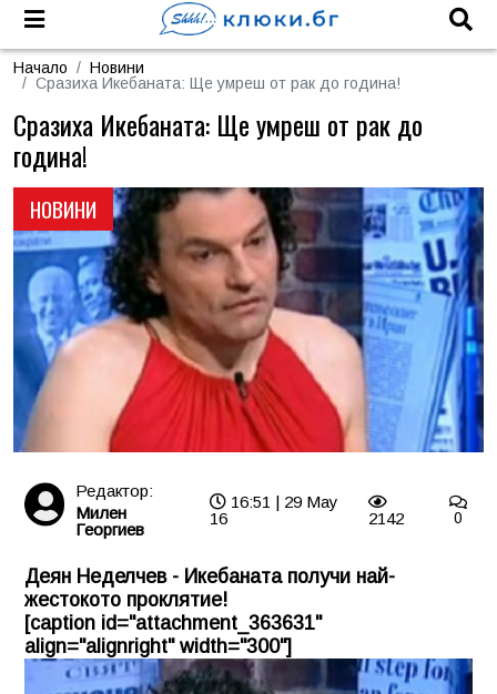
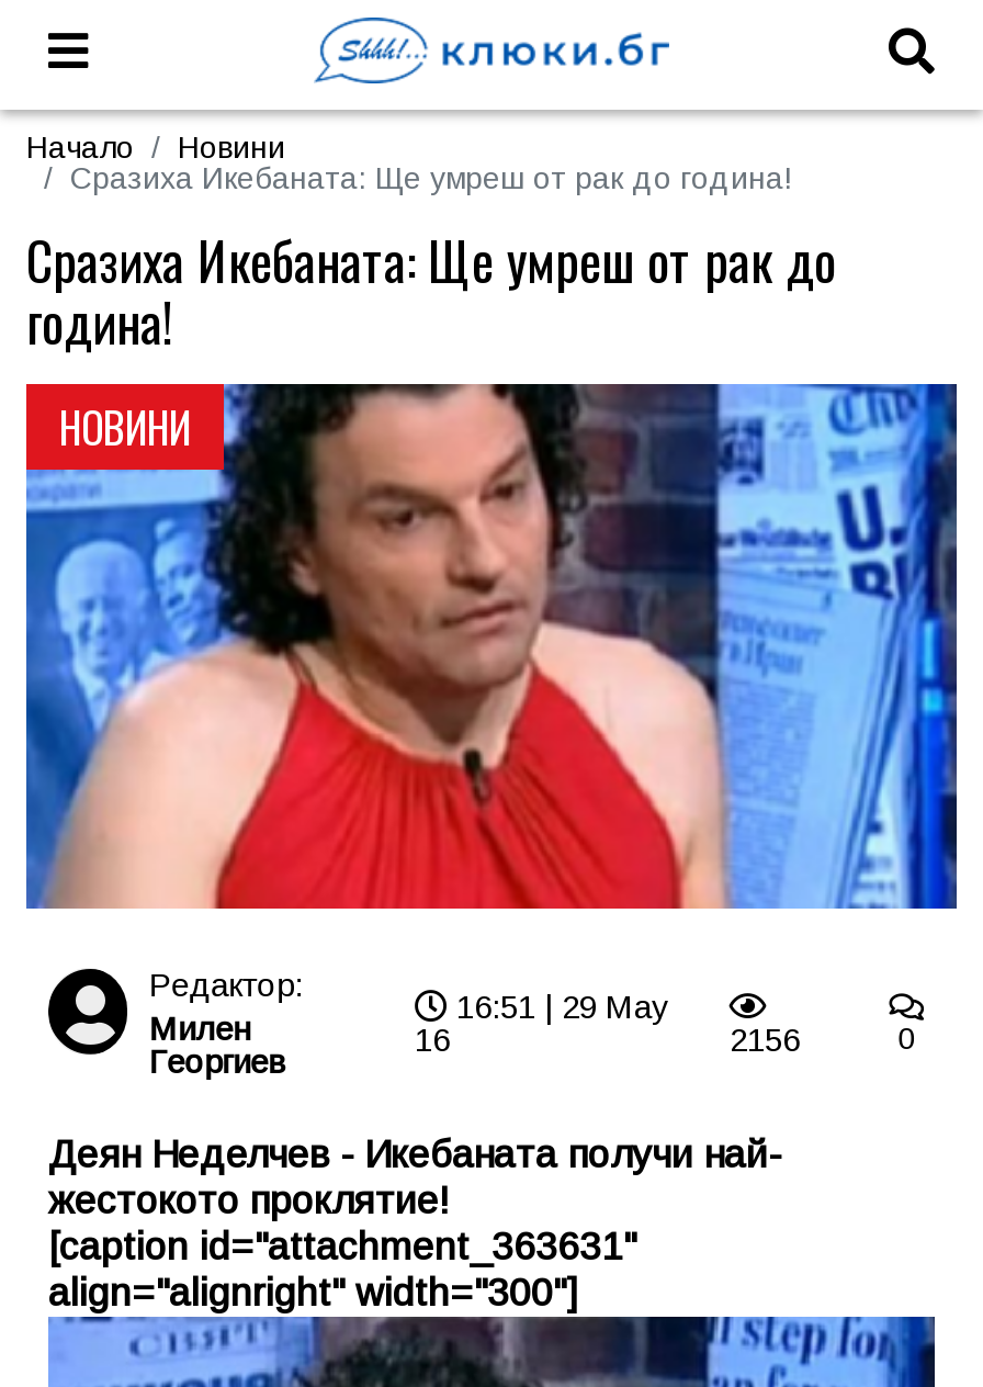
- 2142
+ 2156
